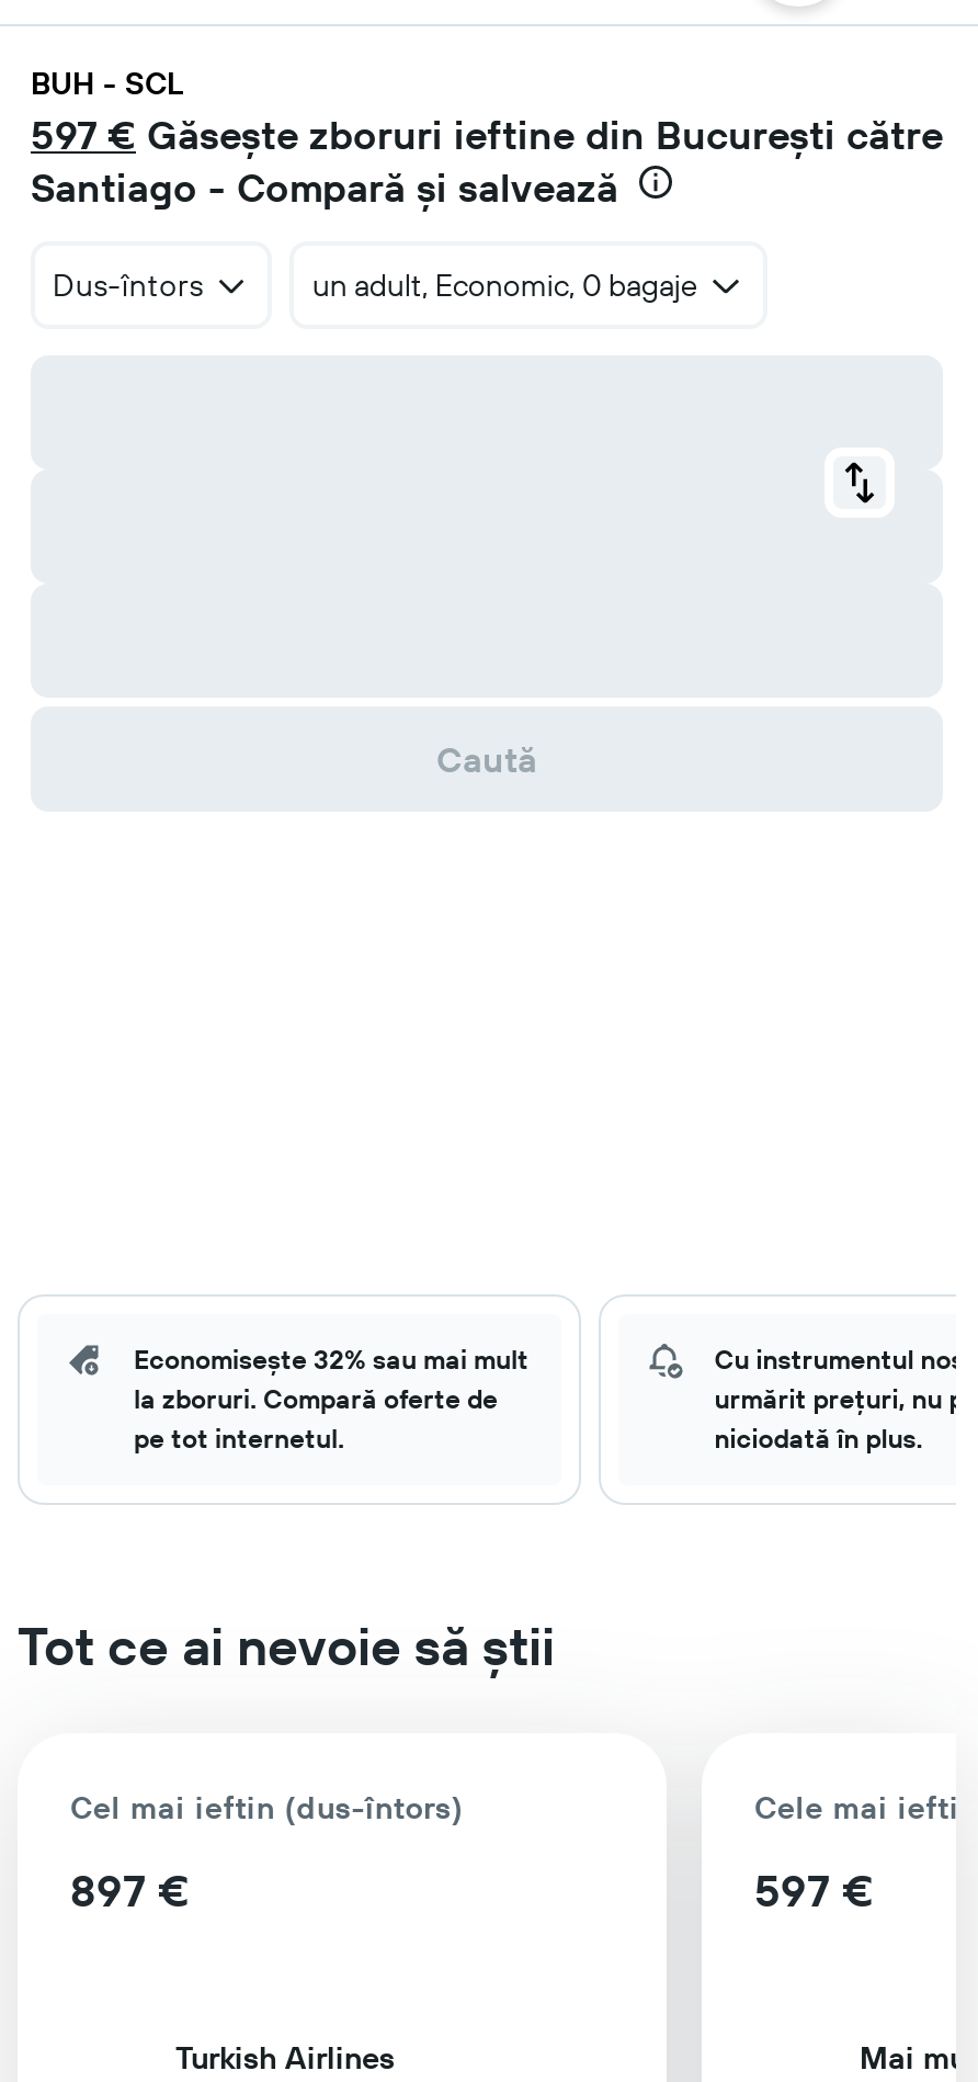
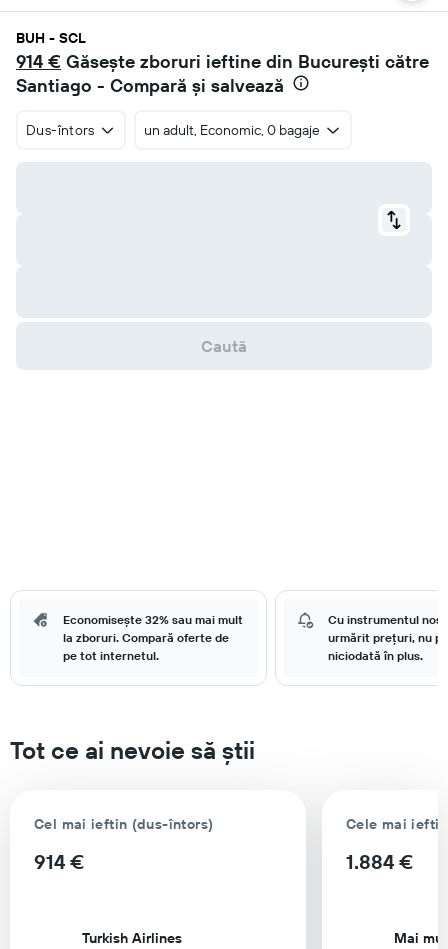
- 597 €Găsește zboruri ieftine din Bucureşti către
+ 914 €Găsește zboruri ieftine din Bucureşti către

- 897 €
+ 914 €

- 597 €
+ 1.884 €
